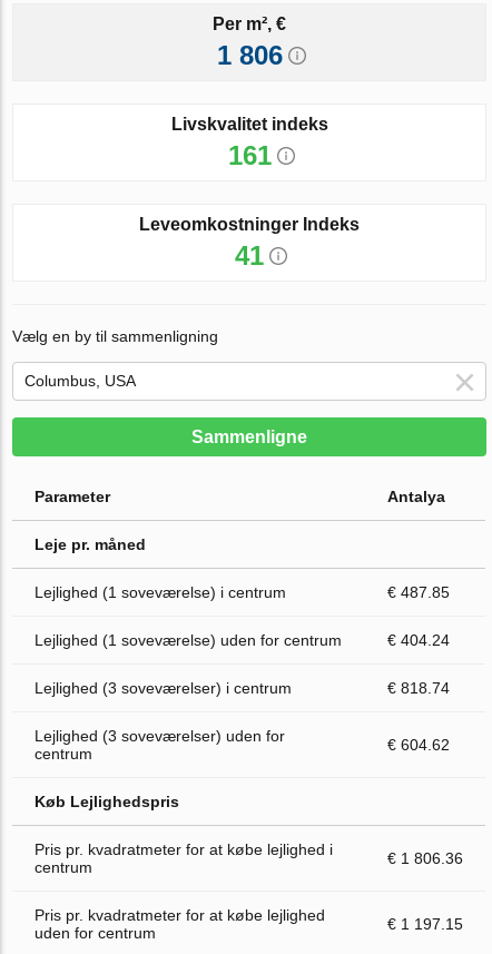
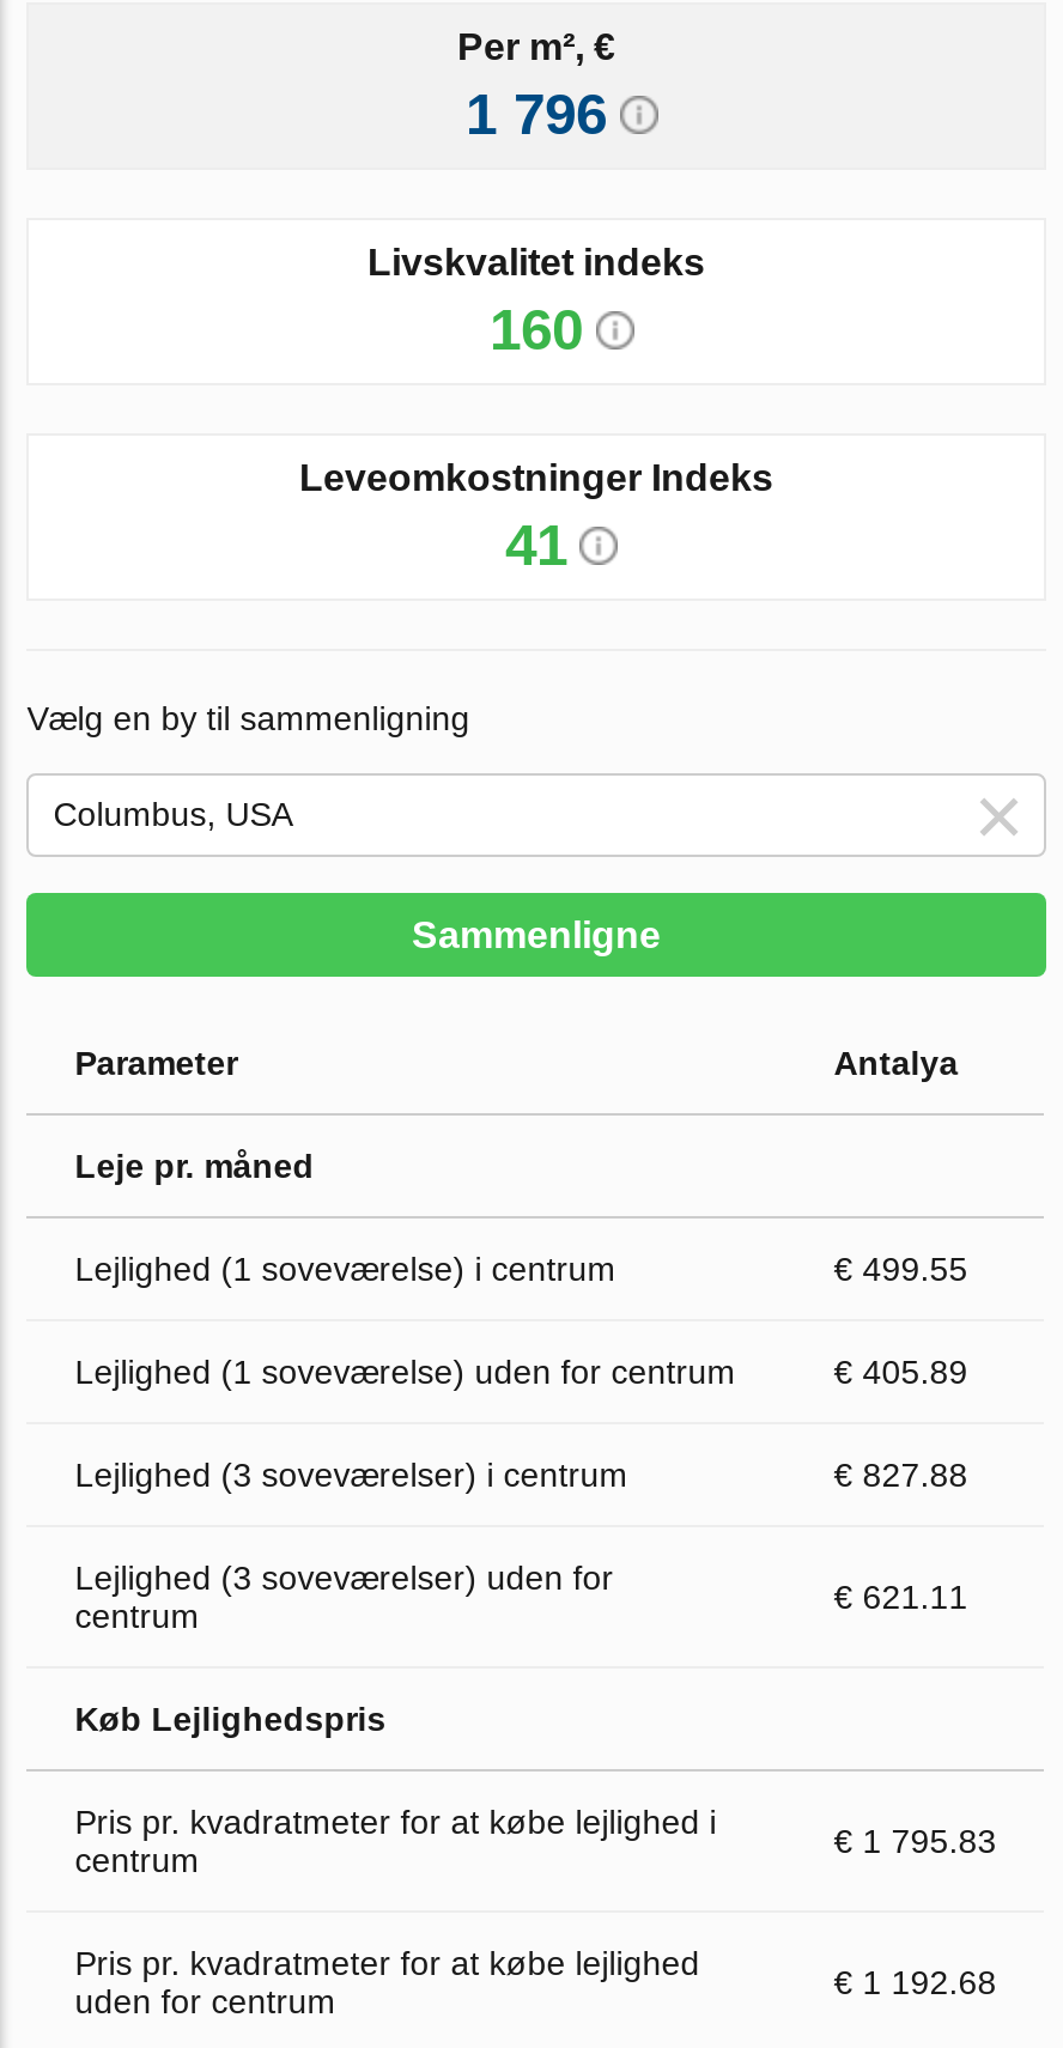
- 1 806
+ 1 796

- 161
+ 160

- € 487.85
+ € 499.55

- € 404.24
+ € 405.89

- € 818.74
+ € 827.88

- € 604.62
+ € 621.11

- € 1 806.36
+ € 1 795.83

- € 1 197.15
+ € 1 192.68
